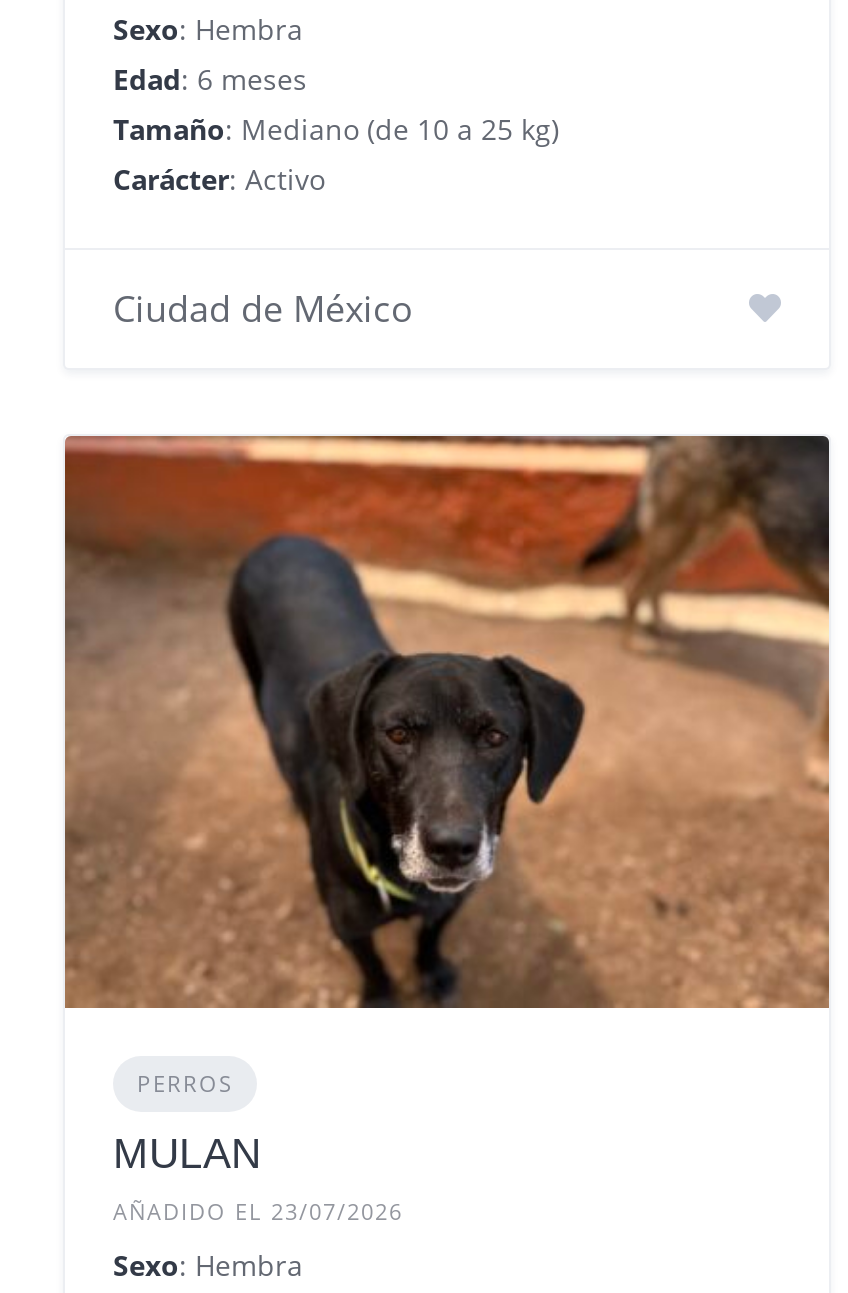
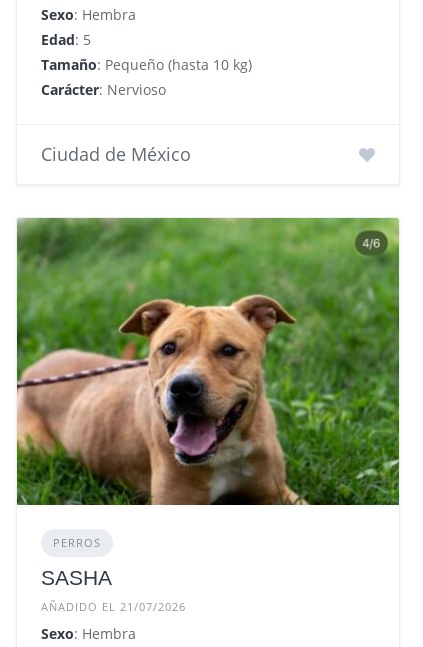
- Edad: 6 meses
- Tamaño: Mediano (de 10 a 25 kg)
- Carácter: Activo
+ Edad: 5
+ Tamaño: Pequeño (hasta 10 kg)
+ Carácter: Nervioso

- [image]
+ [image]

- MULAN
- AÑADIDO EL 23/07/2026
+ SASHA
+ AÑADIDO EL 21/07/2026
